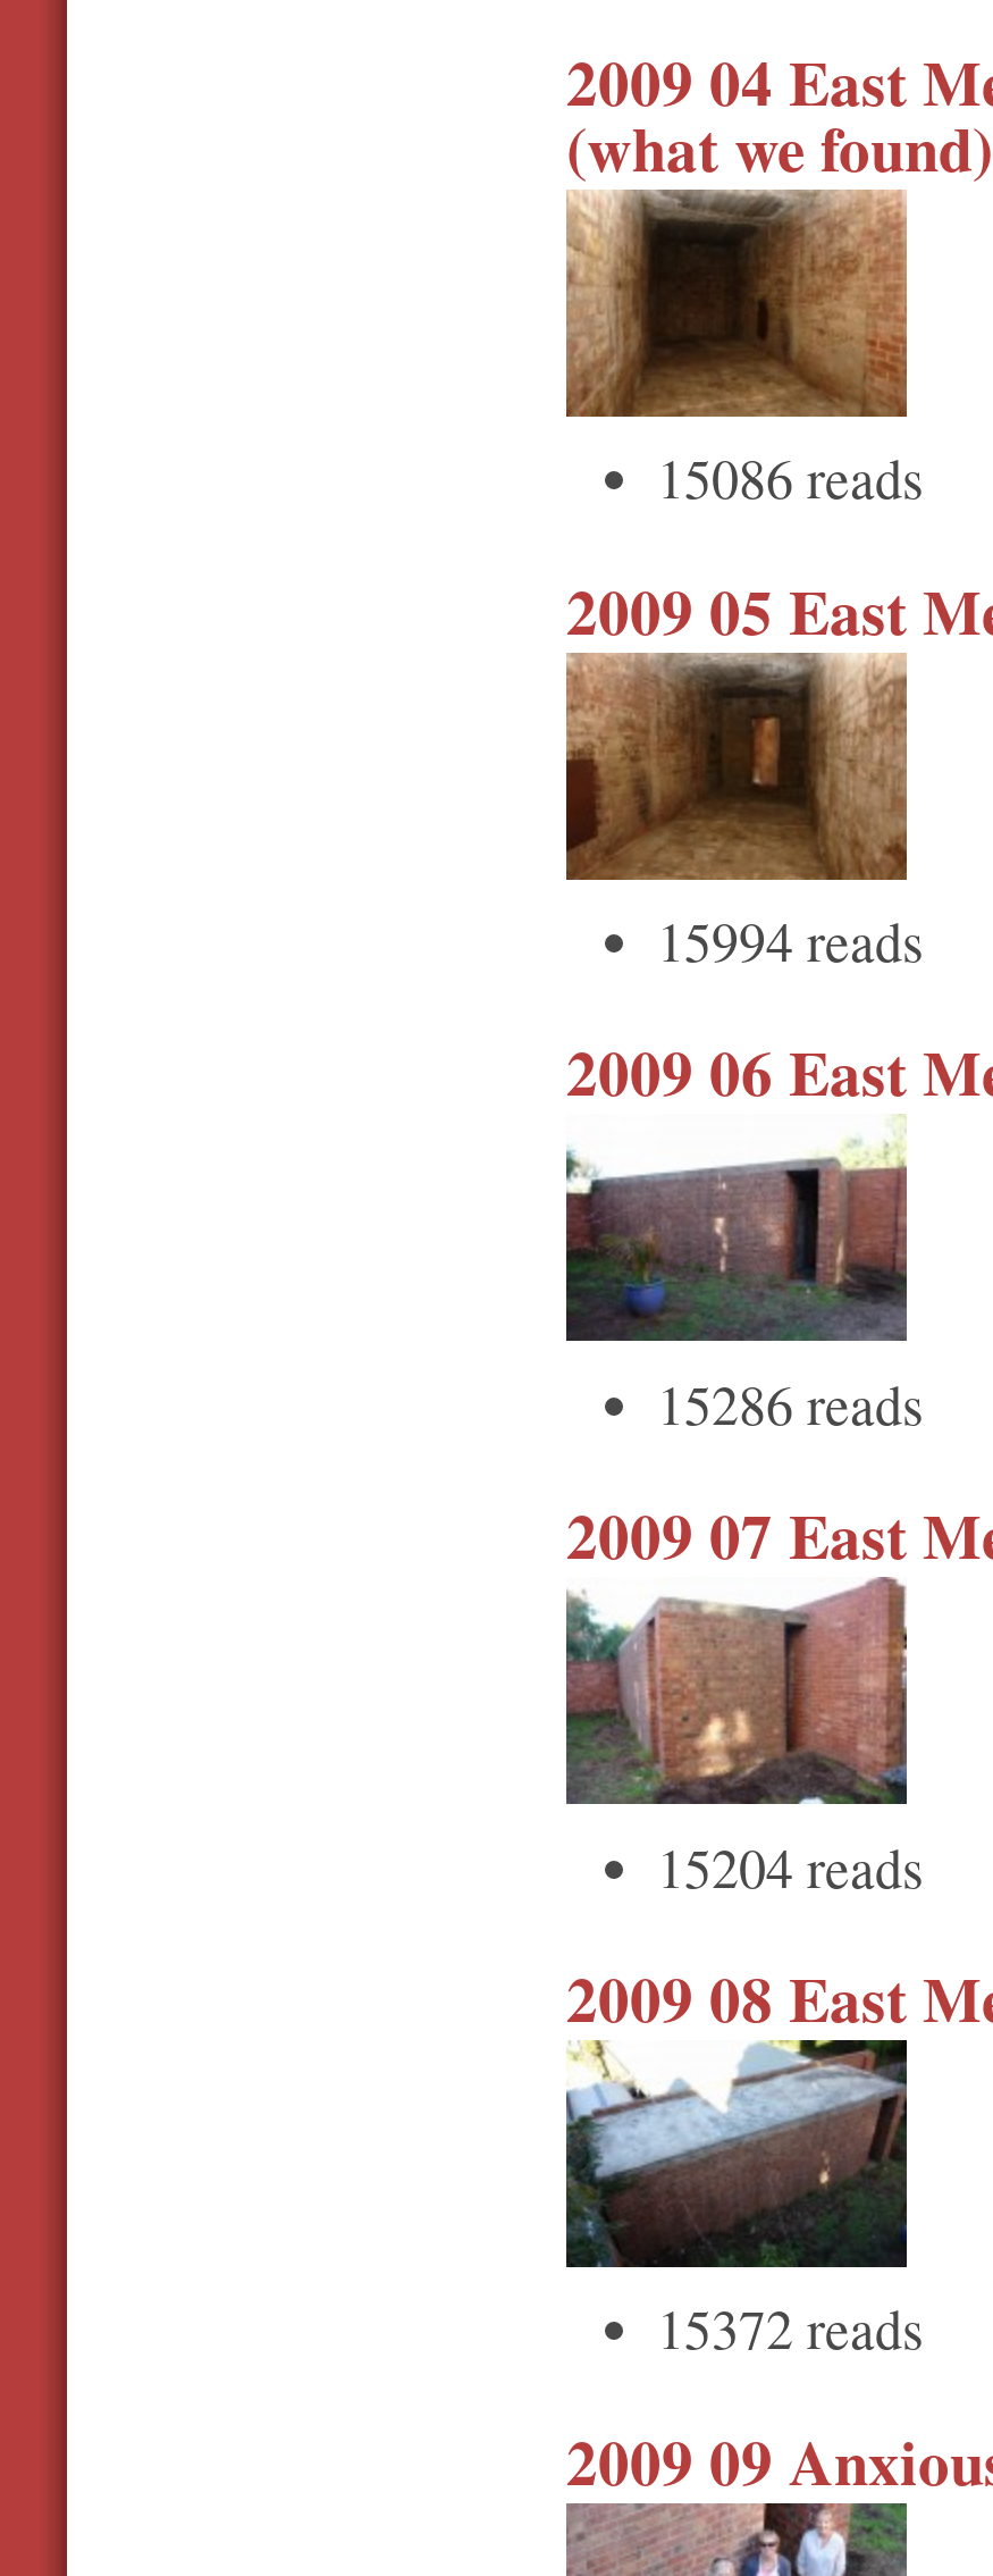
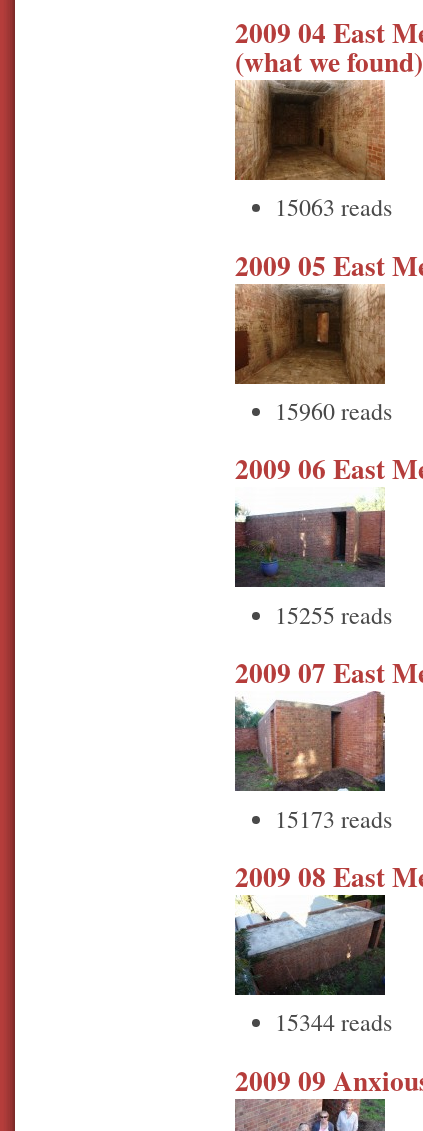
- 15086 reads
+ 15063 reads

- 15994 reads
+ 15960 reads

- 15286 reads
+ 15255 reads

- 15204 reads
+ 15173 reads

- 15372 reads
+ 15344 reads
